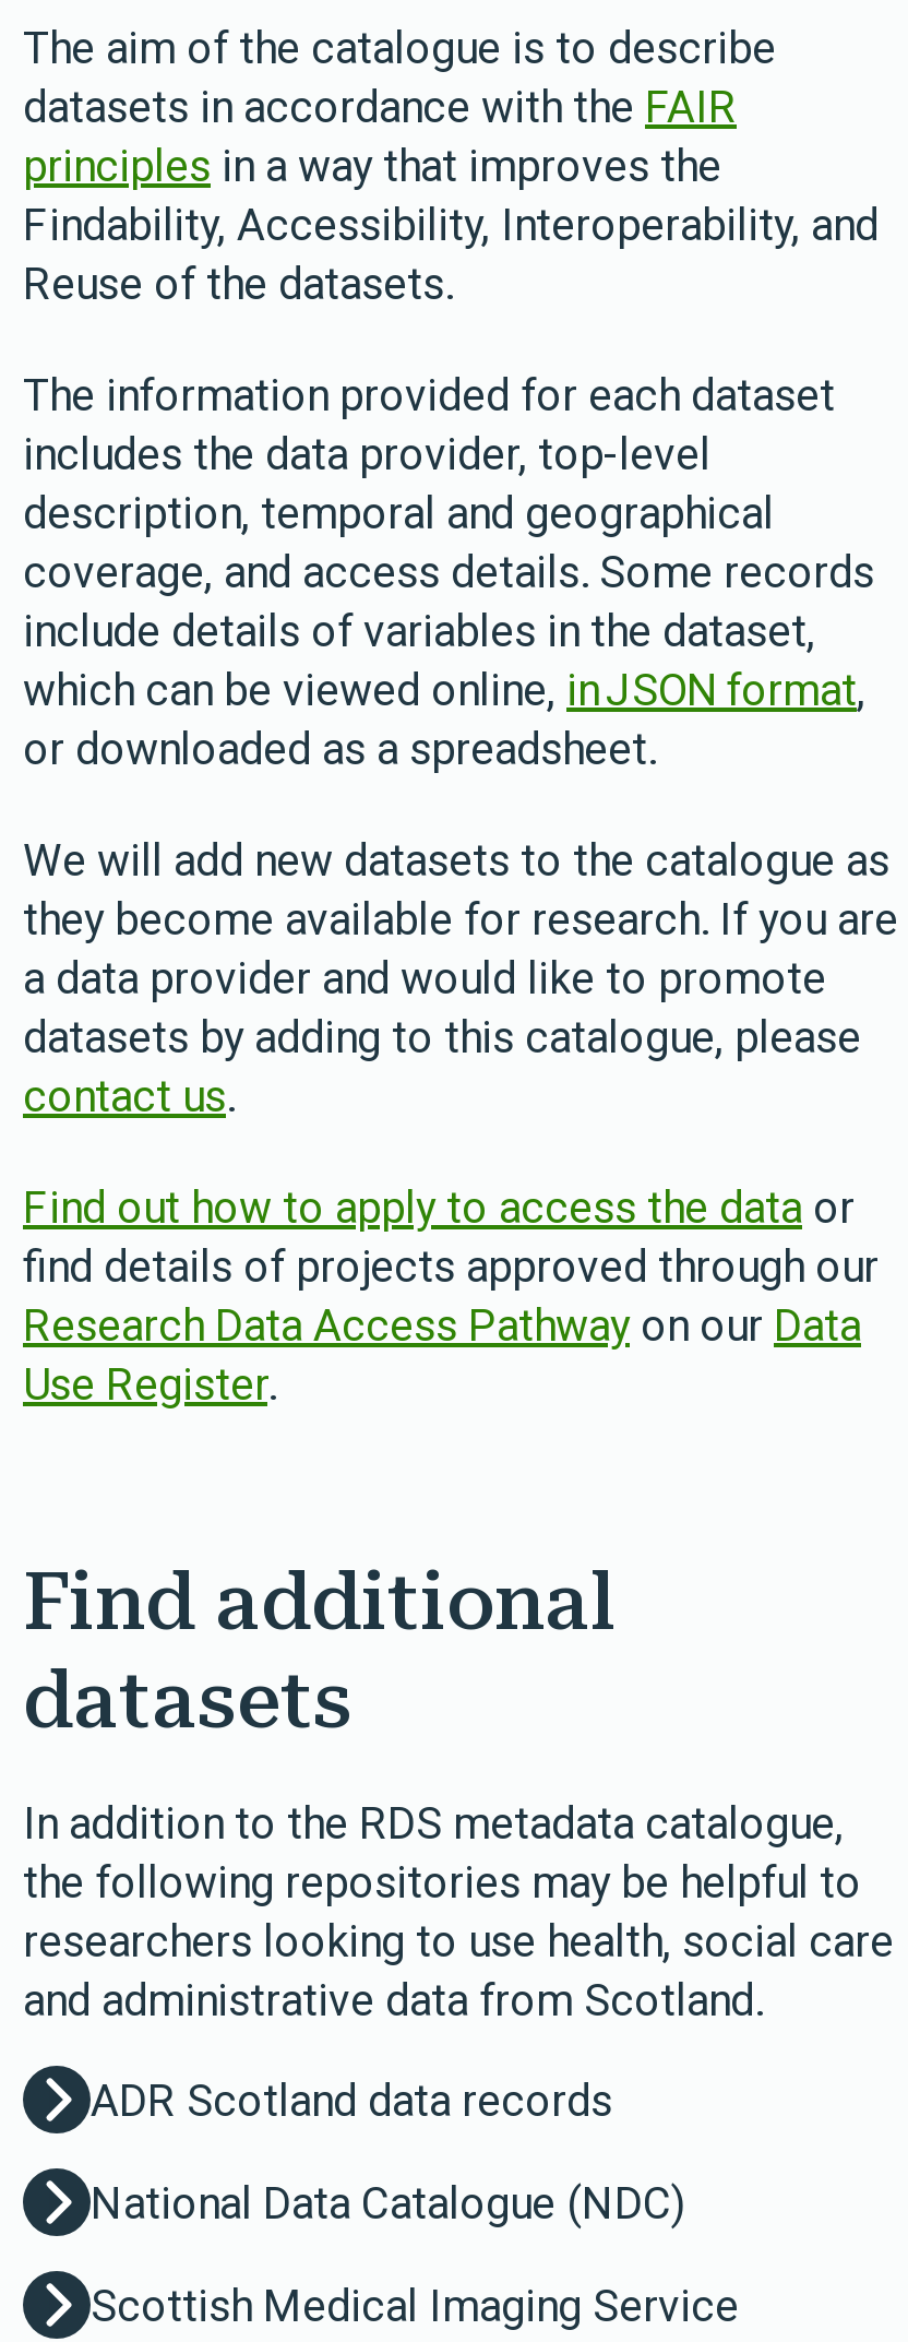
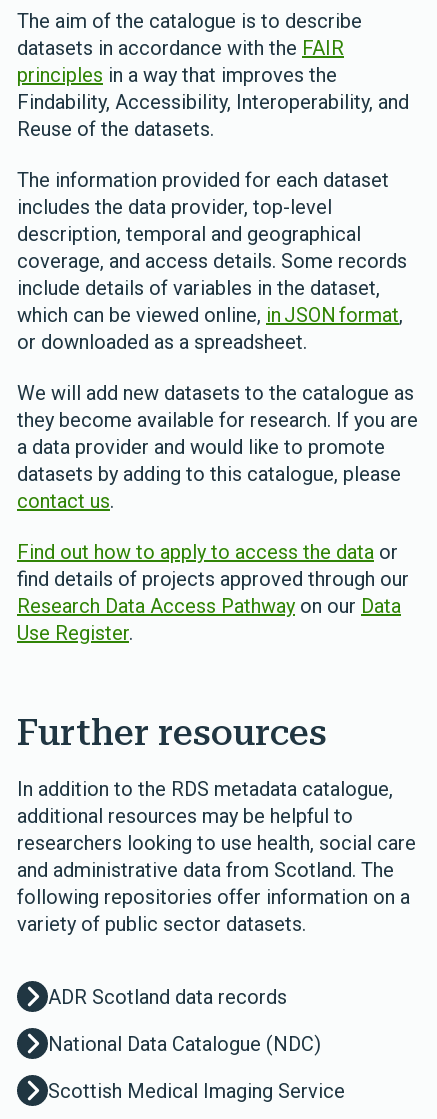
- Find additional
- datasets
+ Further resources

moved up: In addition to the RDS metadata catalogue,

- the following repositories may be helpful to
+ additional resources may be helpful to

moved up: researchers looking to use health, social care

- and administrative data from Scotland.
+ and administrative data from Scotland. The
+ following repositories offer information on a
+ variety of public sector datasets.
